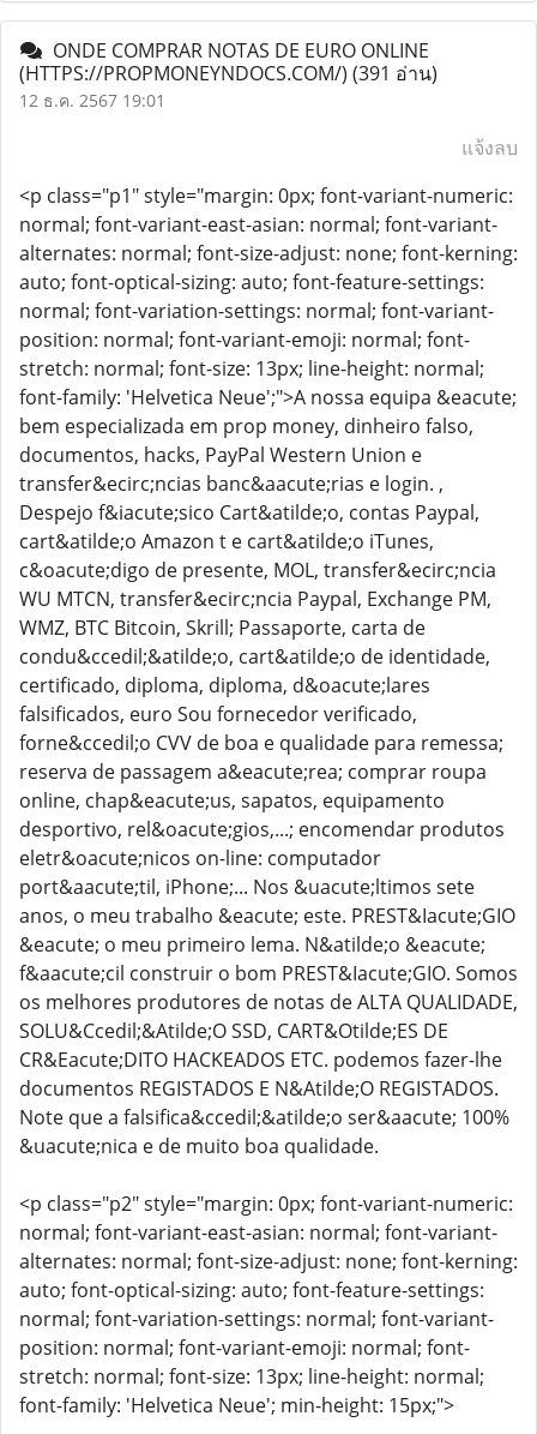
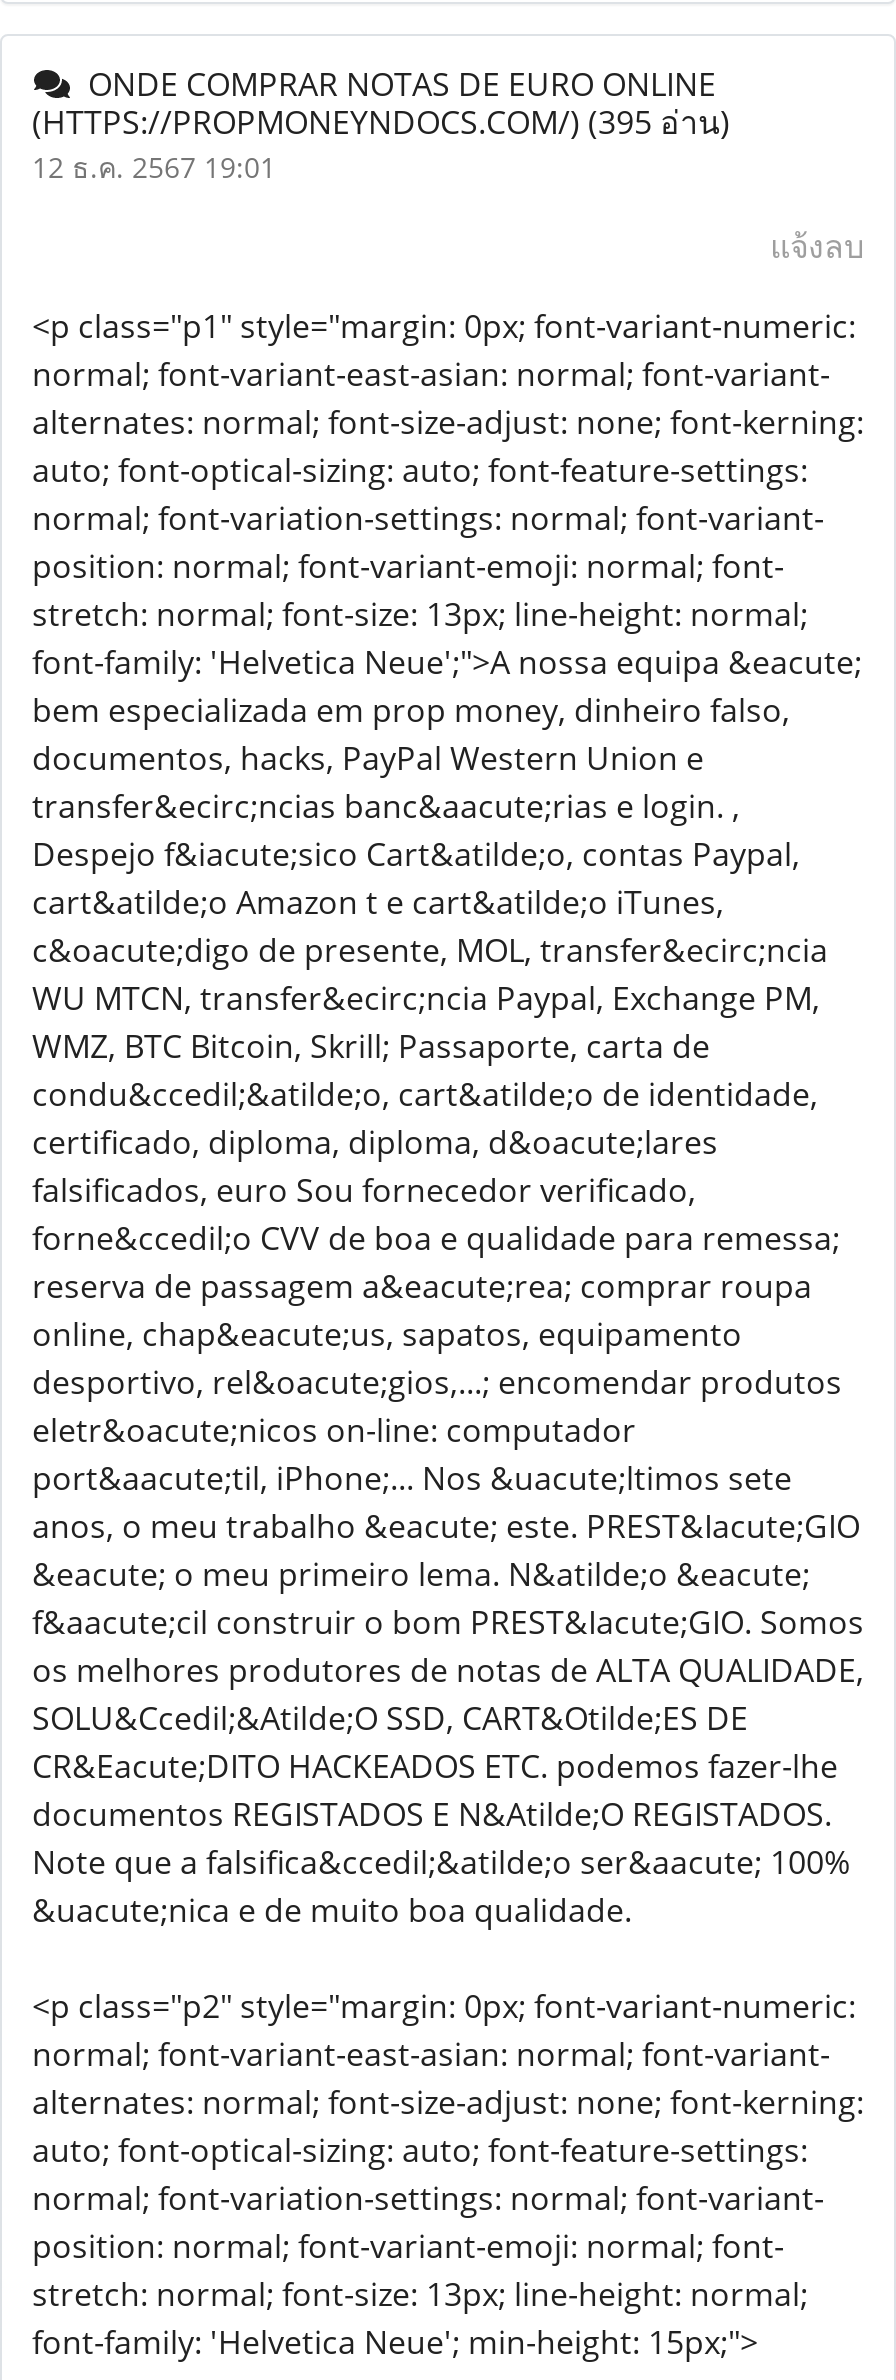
- (HTTPS://PROPMONEYNDOCS.COM/) (391 อ่าน)
+ (HTTPS://PROPMONEYNDOCS.COM/) (395 อ่าน)
